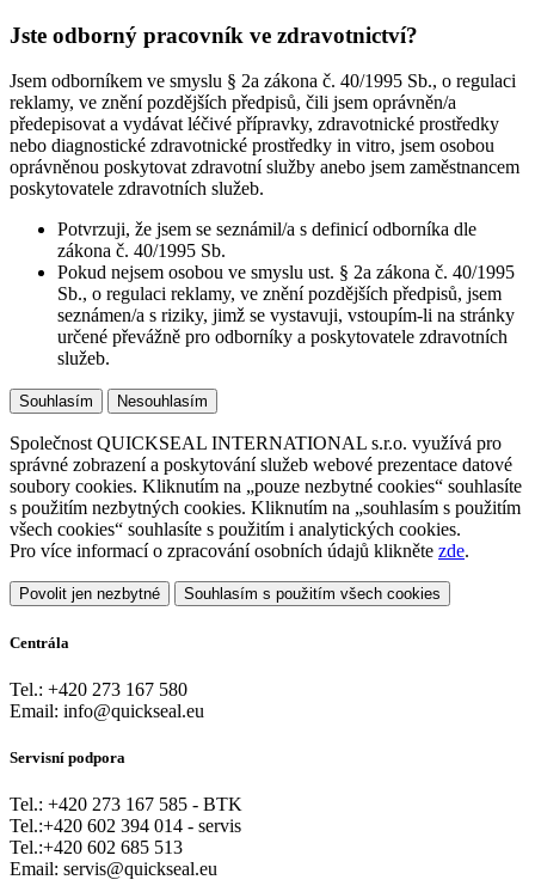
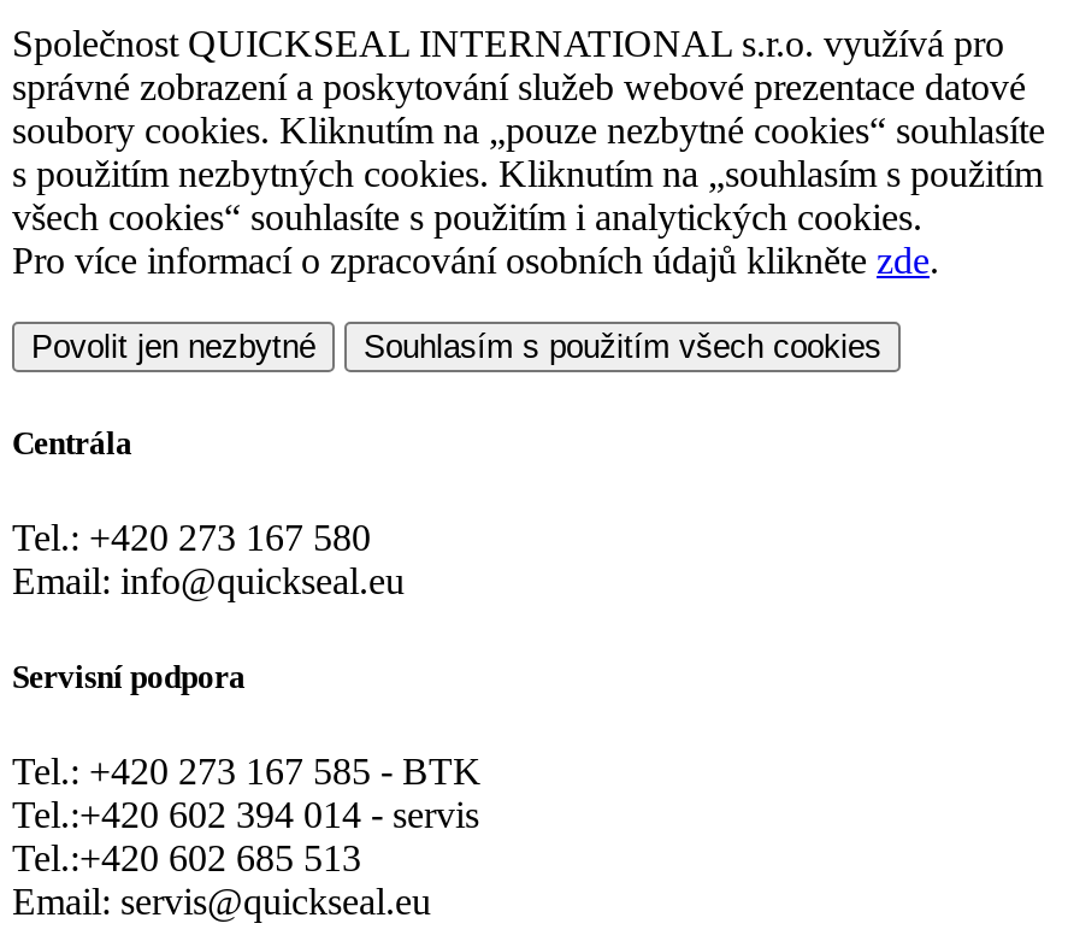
- Jste odborný pracovník ve zdravotnictví?
- Jsem odborníkem ve smyslu § 2a zákona č. 40/1995 Sb., o regulaci
- reklamy, ve znění pozdějších předpisů, čili jsem oprávněn/a
- předepisovat a vydávat léčivé přípravky, zdravotnické prostředky
- nebo diagnostické zdravotnické prostředky in vitro, jsem osobou
- oprávněnou poskytovat zdravotní služby anebo jsem zaměstnancem
- poskytovatele zdravotních služeb.
- Potvrzuji, že jsem se seznámil/a s definicí odborníka dle
- zákona č. 40/1995 Sb.
- Pokud nejsem osobou ve smyslu ust. § 2a zákona č. 40/1995
- Sb., o regulaci reklamy, ve znění pozdějších předpisů, jsem
- seznámen/a s riziky, jimž se vystavuji, vstoupím-li na stránky
- určené převážně pro odborníky a poskytovatele zdravotních
- služeb.
- Souhlasím
- Nesouhlasím
